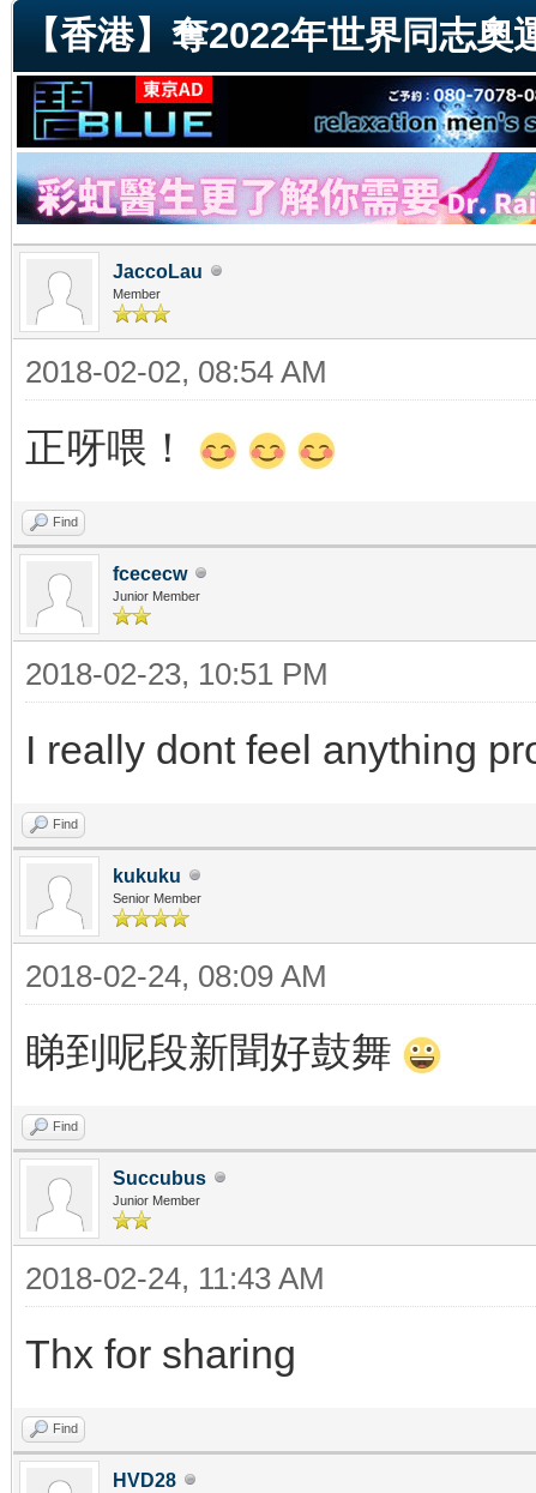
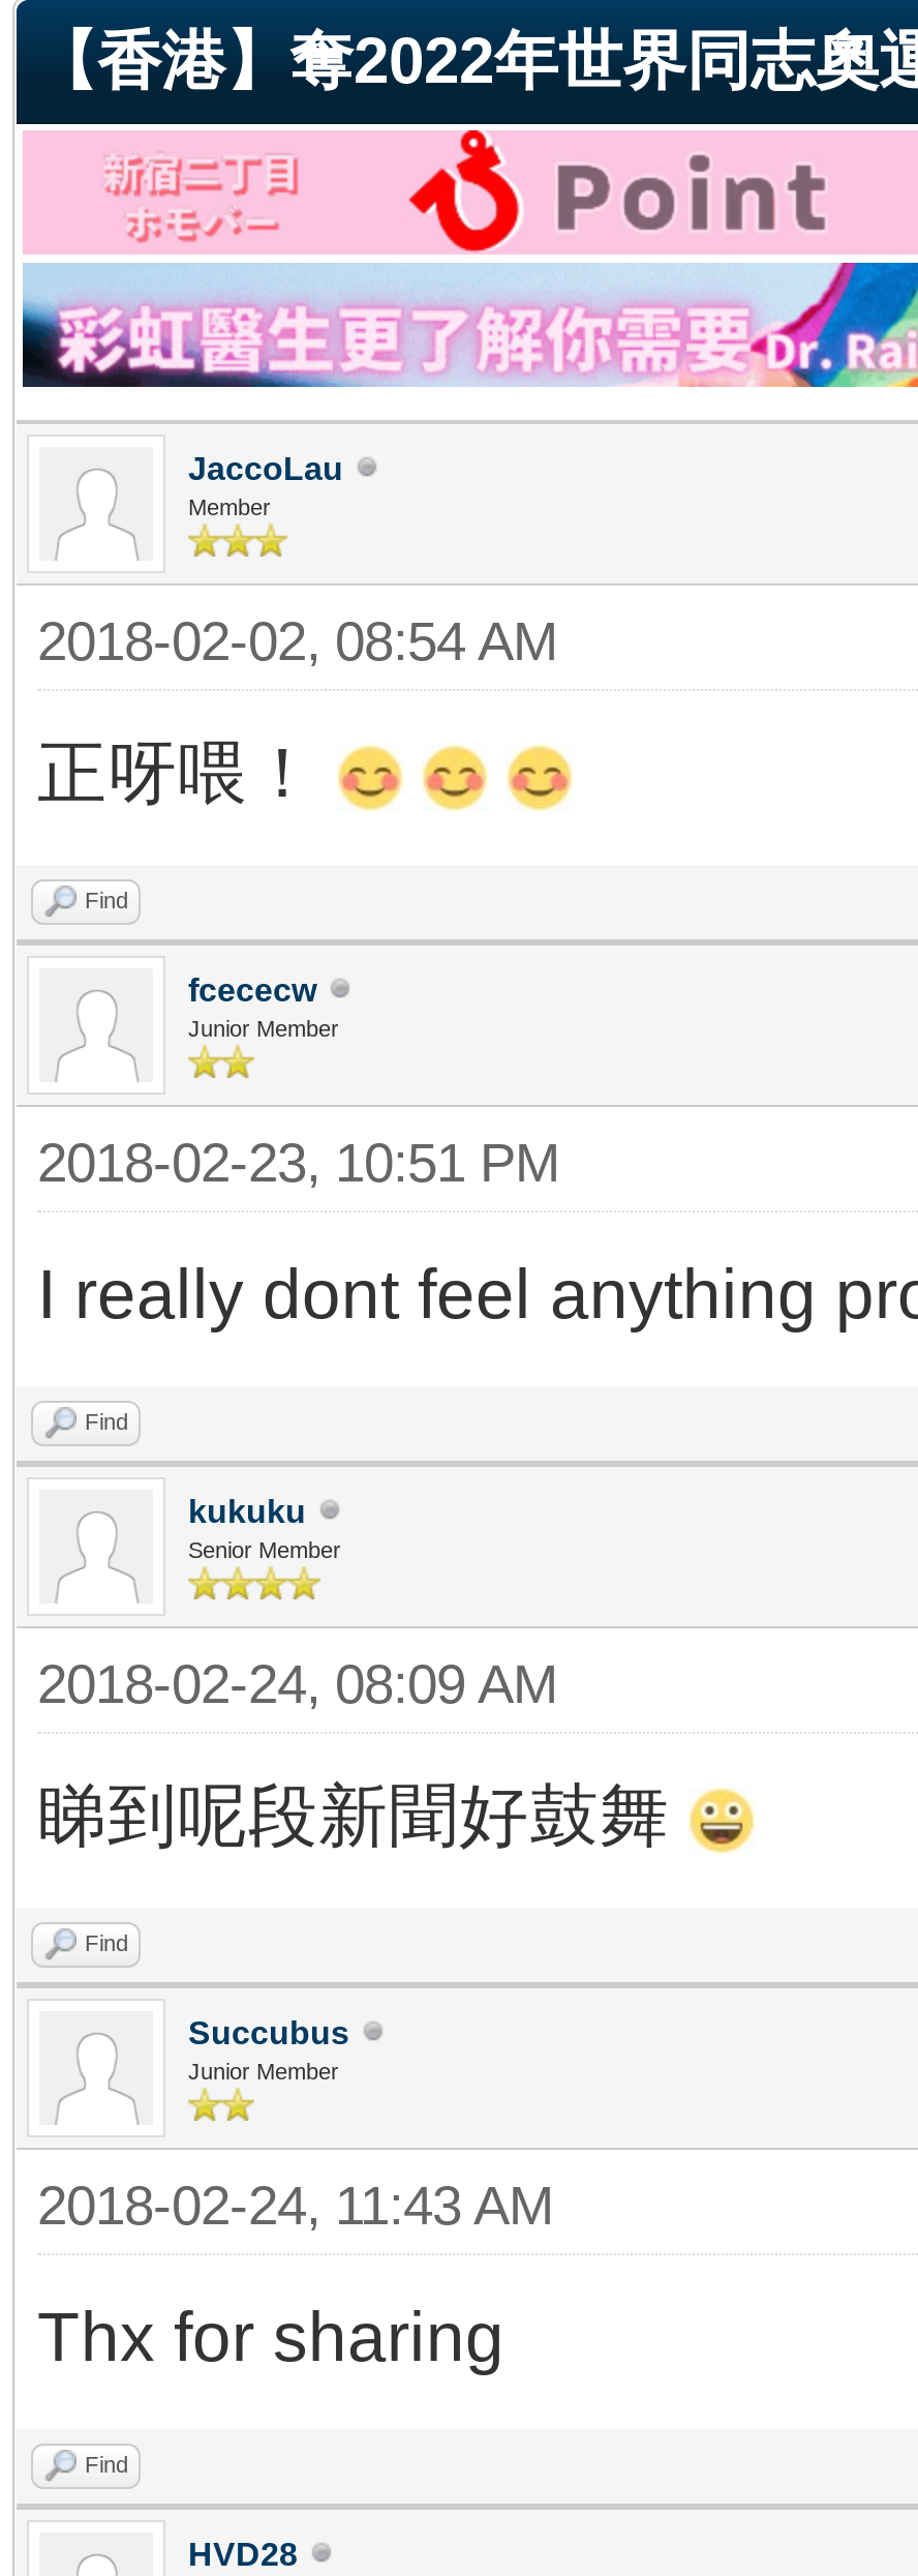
- [image]
+ [image]
